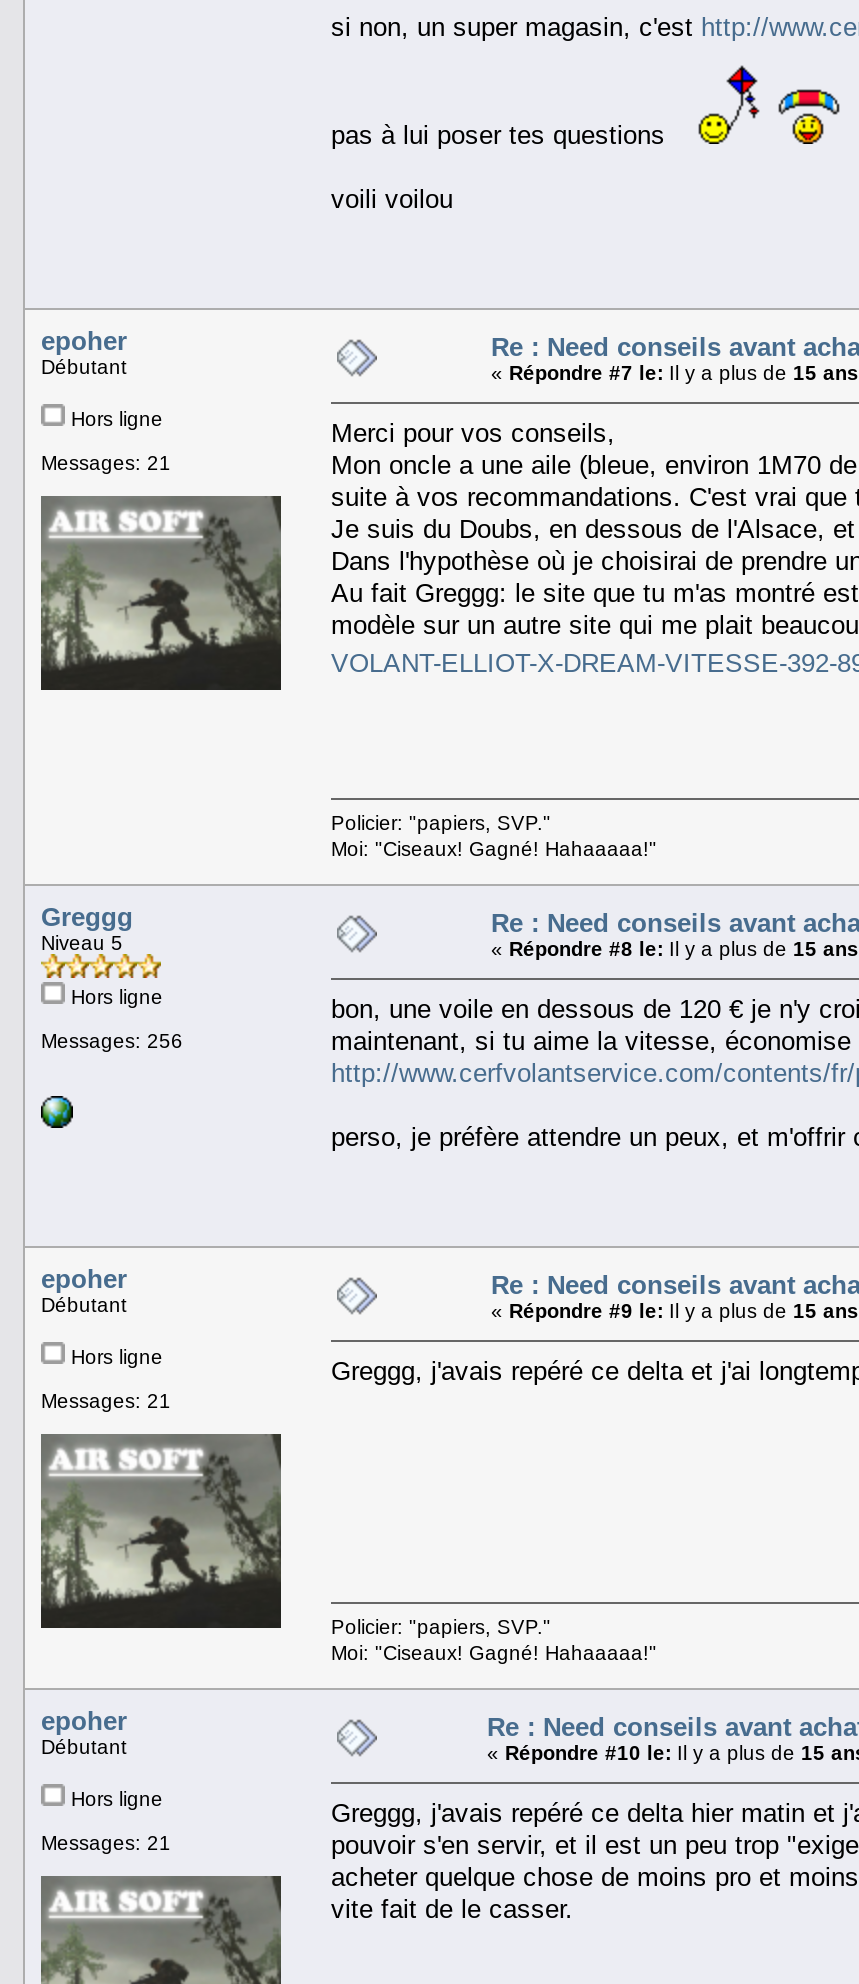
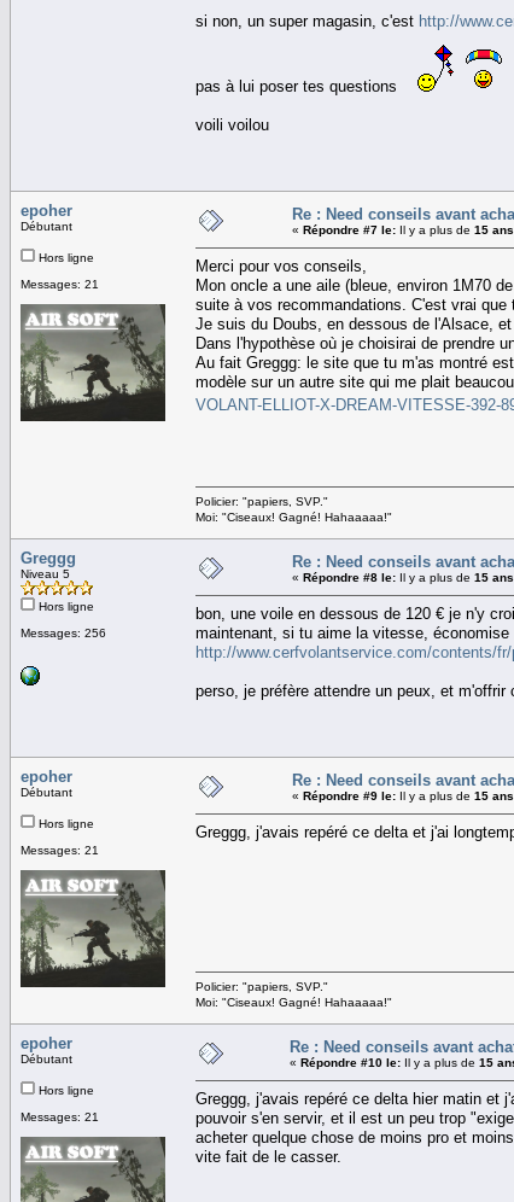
- [image]
+ [image]
